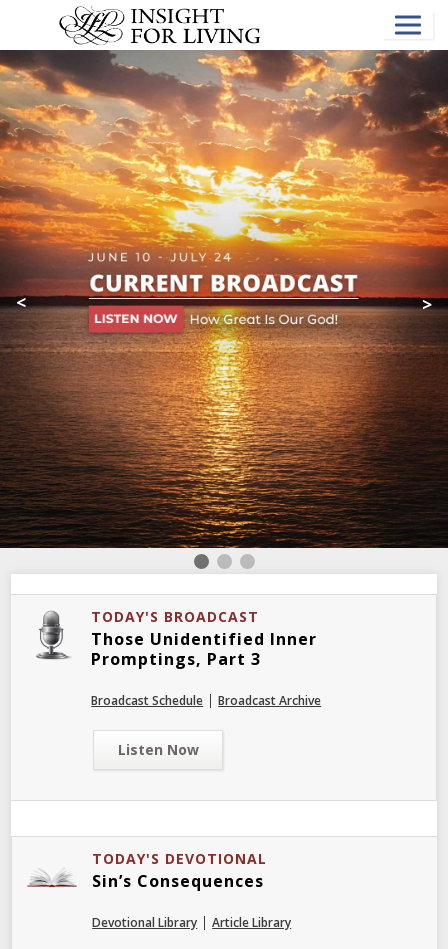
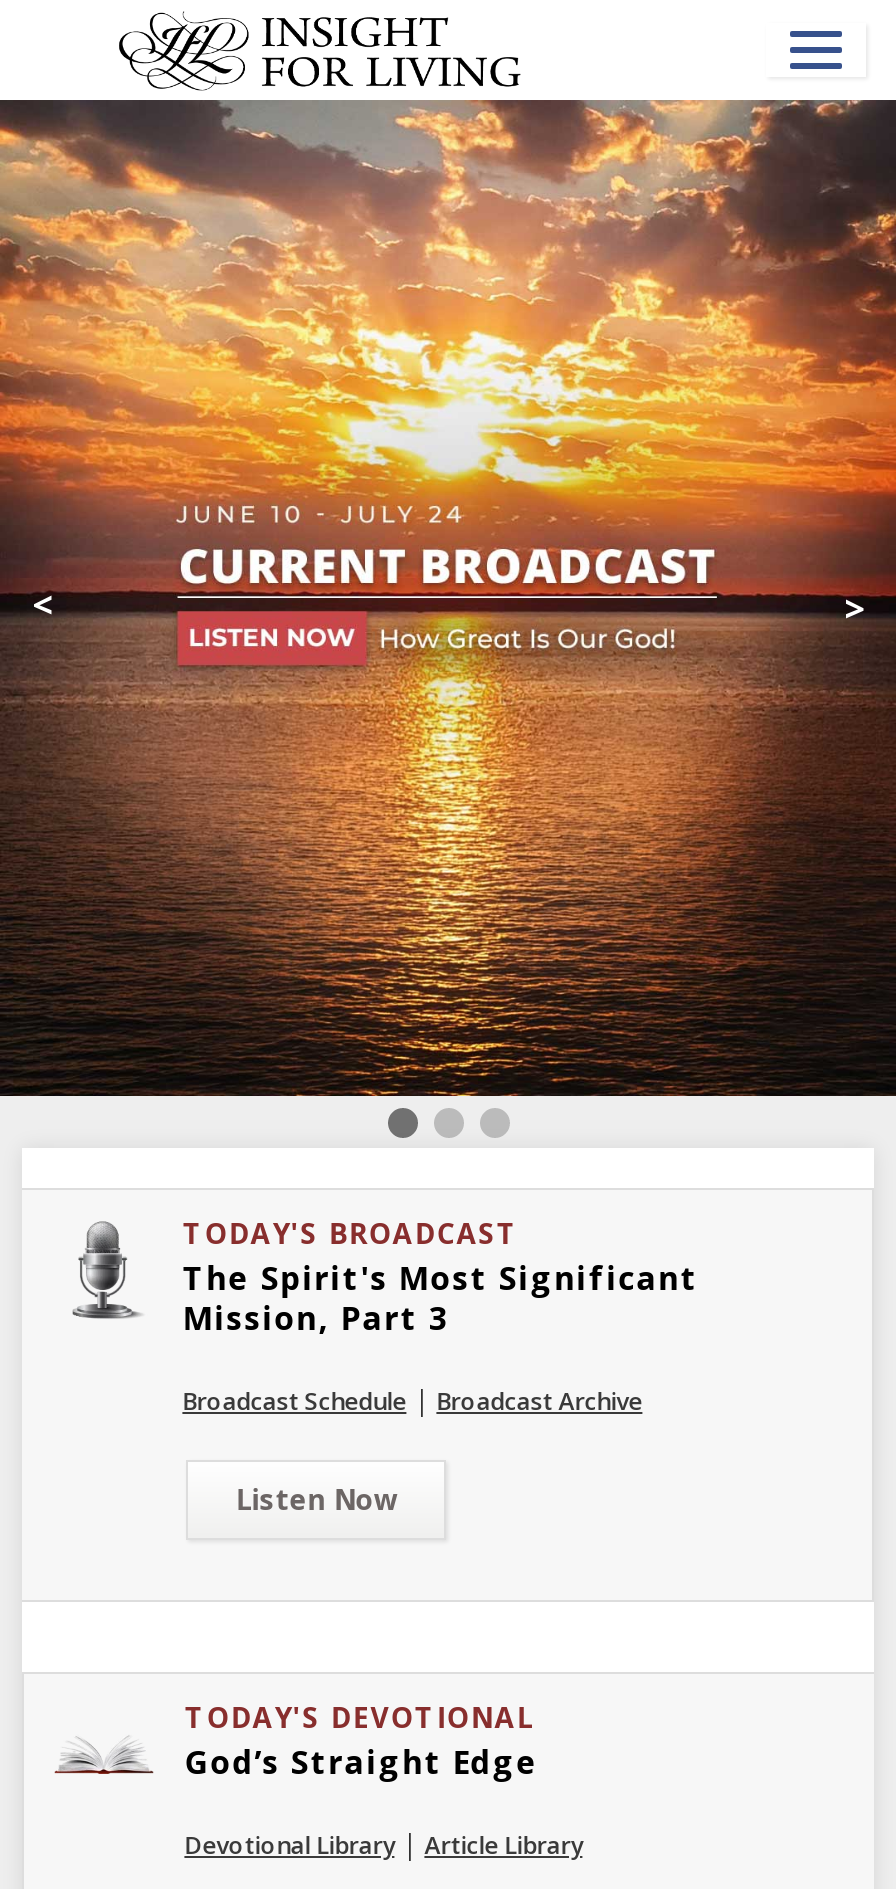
- Those Unidentified Inner
- Promptings, Part 3
+ The Spirit's Most Significant
+ Mission, Part 3

- Sin’s Consequences
+ God’s Straight Edge
